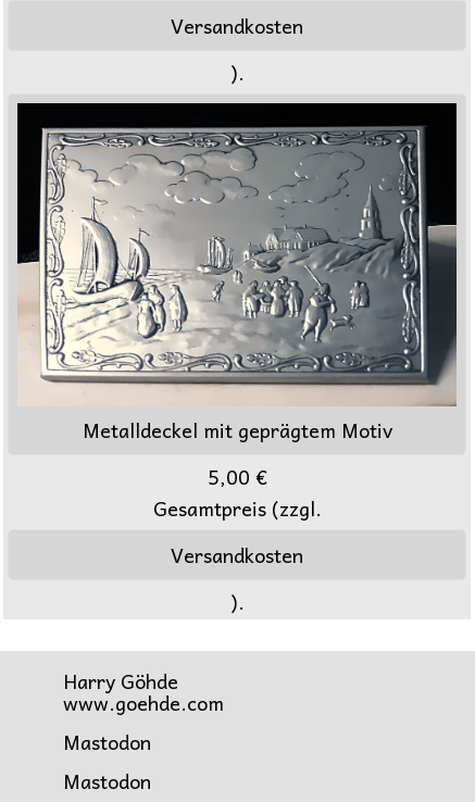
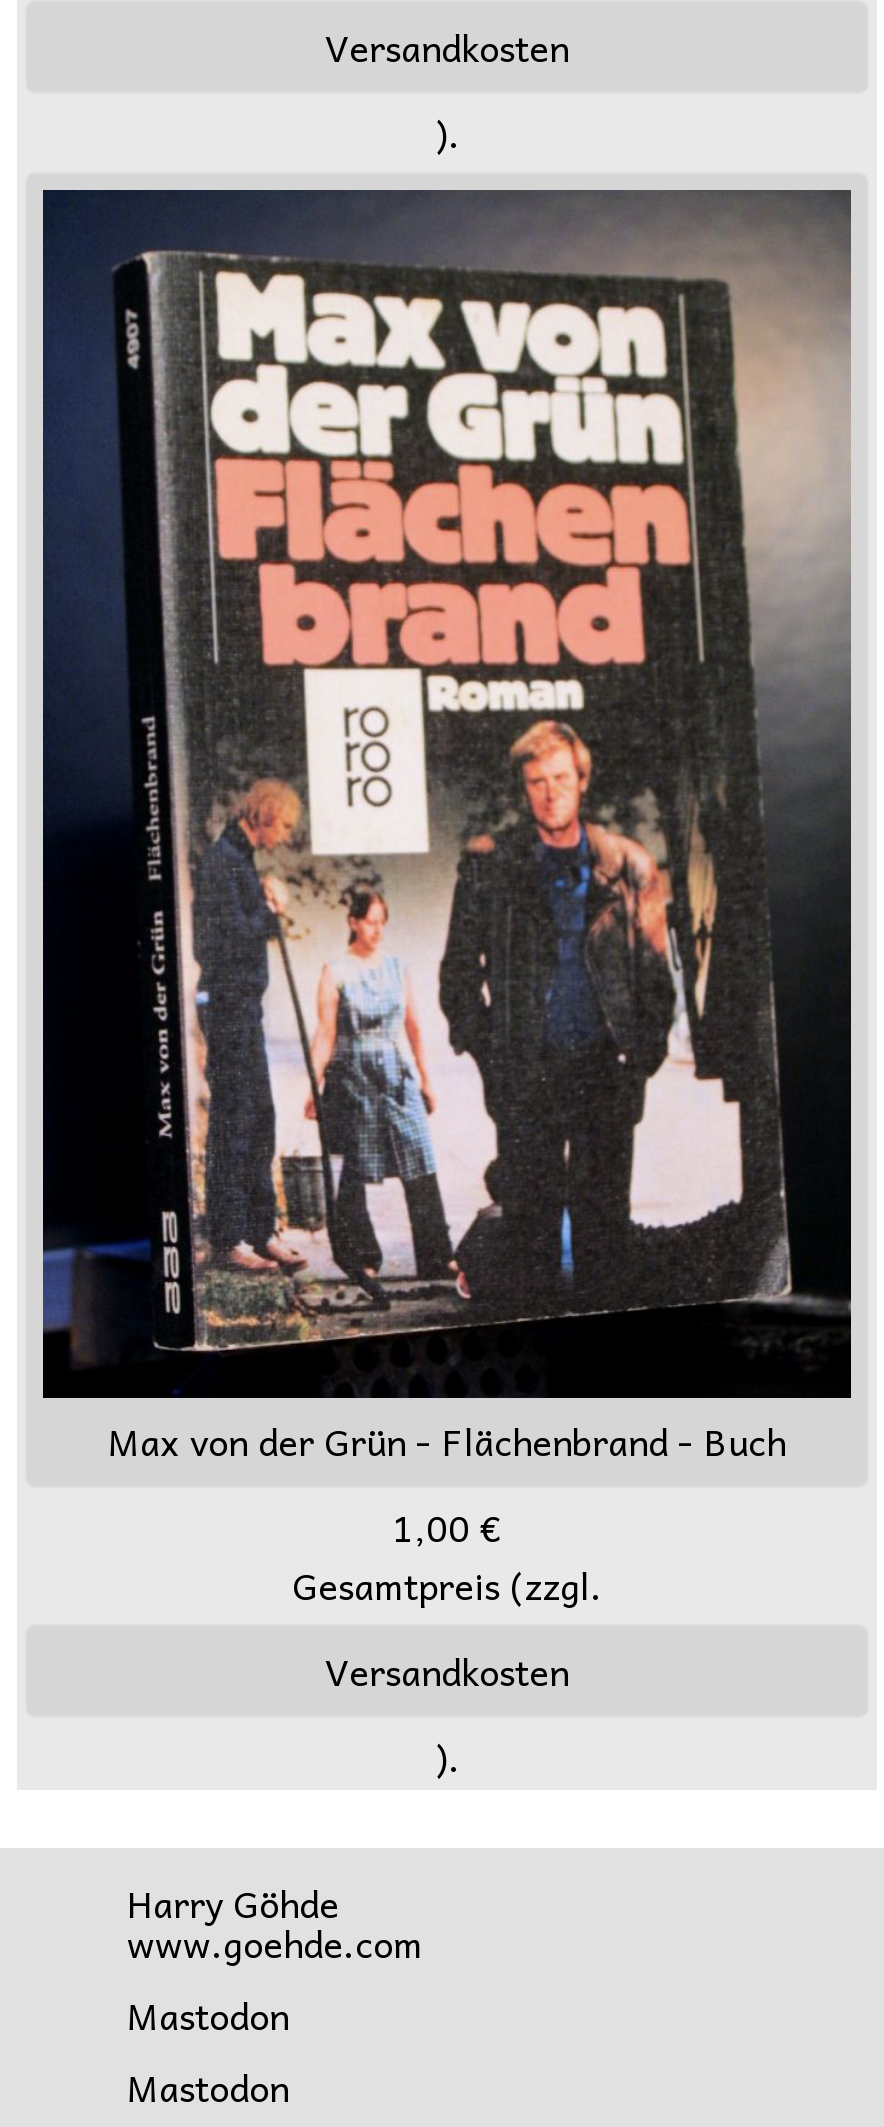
- [image]
- Metalldeckel mit geprägtem Motiv
+ [image]
+ Max von der Grün - Flächenbrand - Buch

- 5,00 €
+ 1,00 €
